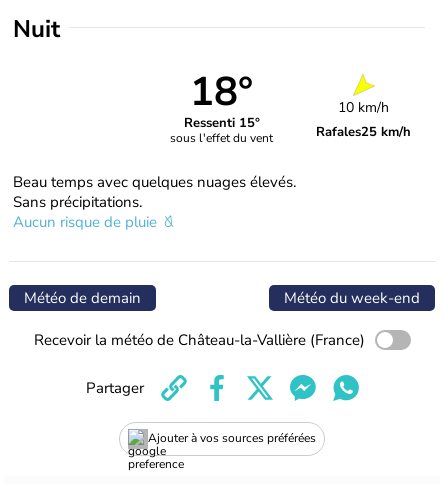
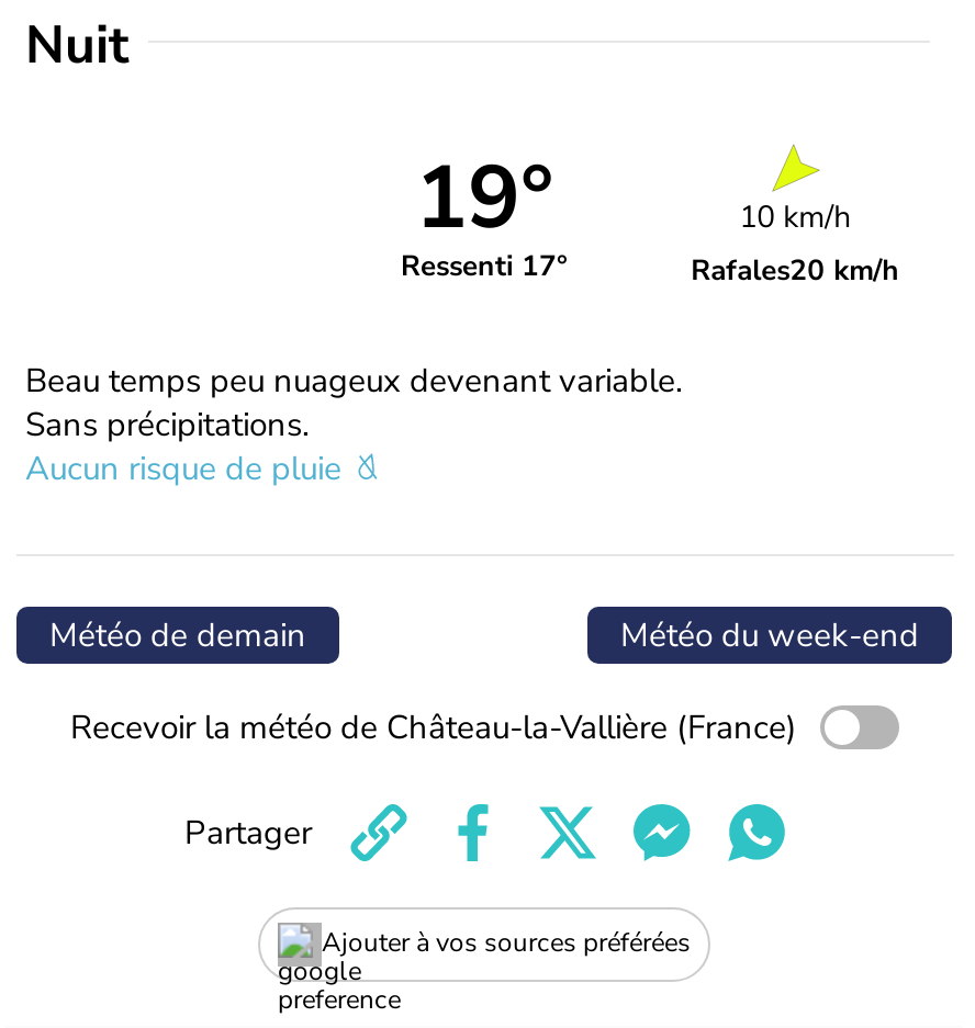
- 18°
- Ressenti 15°
- sous l'effet du vent
+ 19°
+ Ressenti 17°

- Rafales25 km/h
+ Rafales20 km/h

- Beau temps avec quelques nuages élevés.
+ Beau temps peu nuageux devenant variable.
